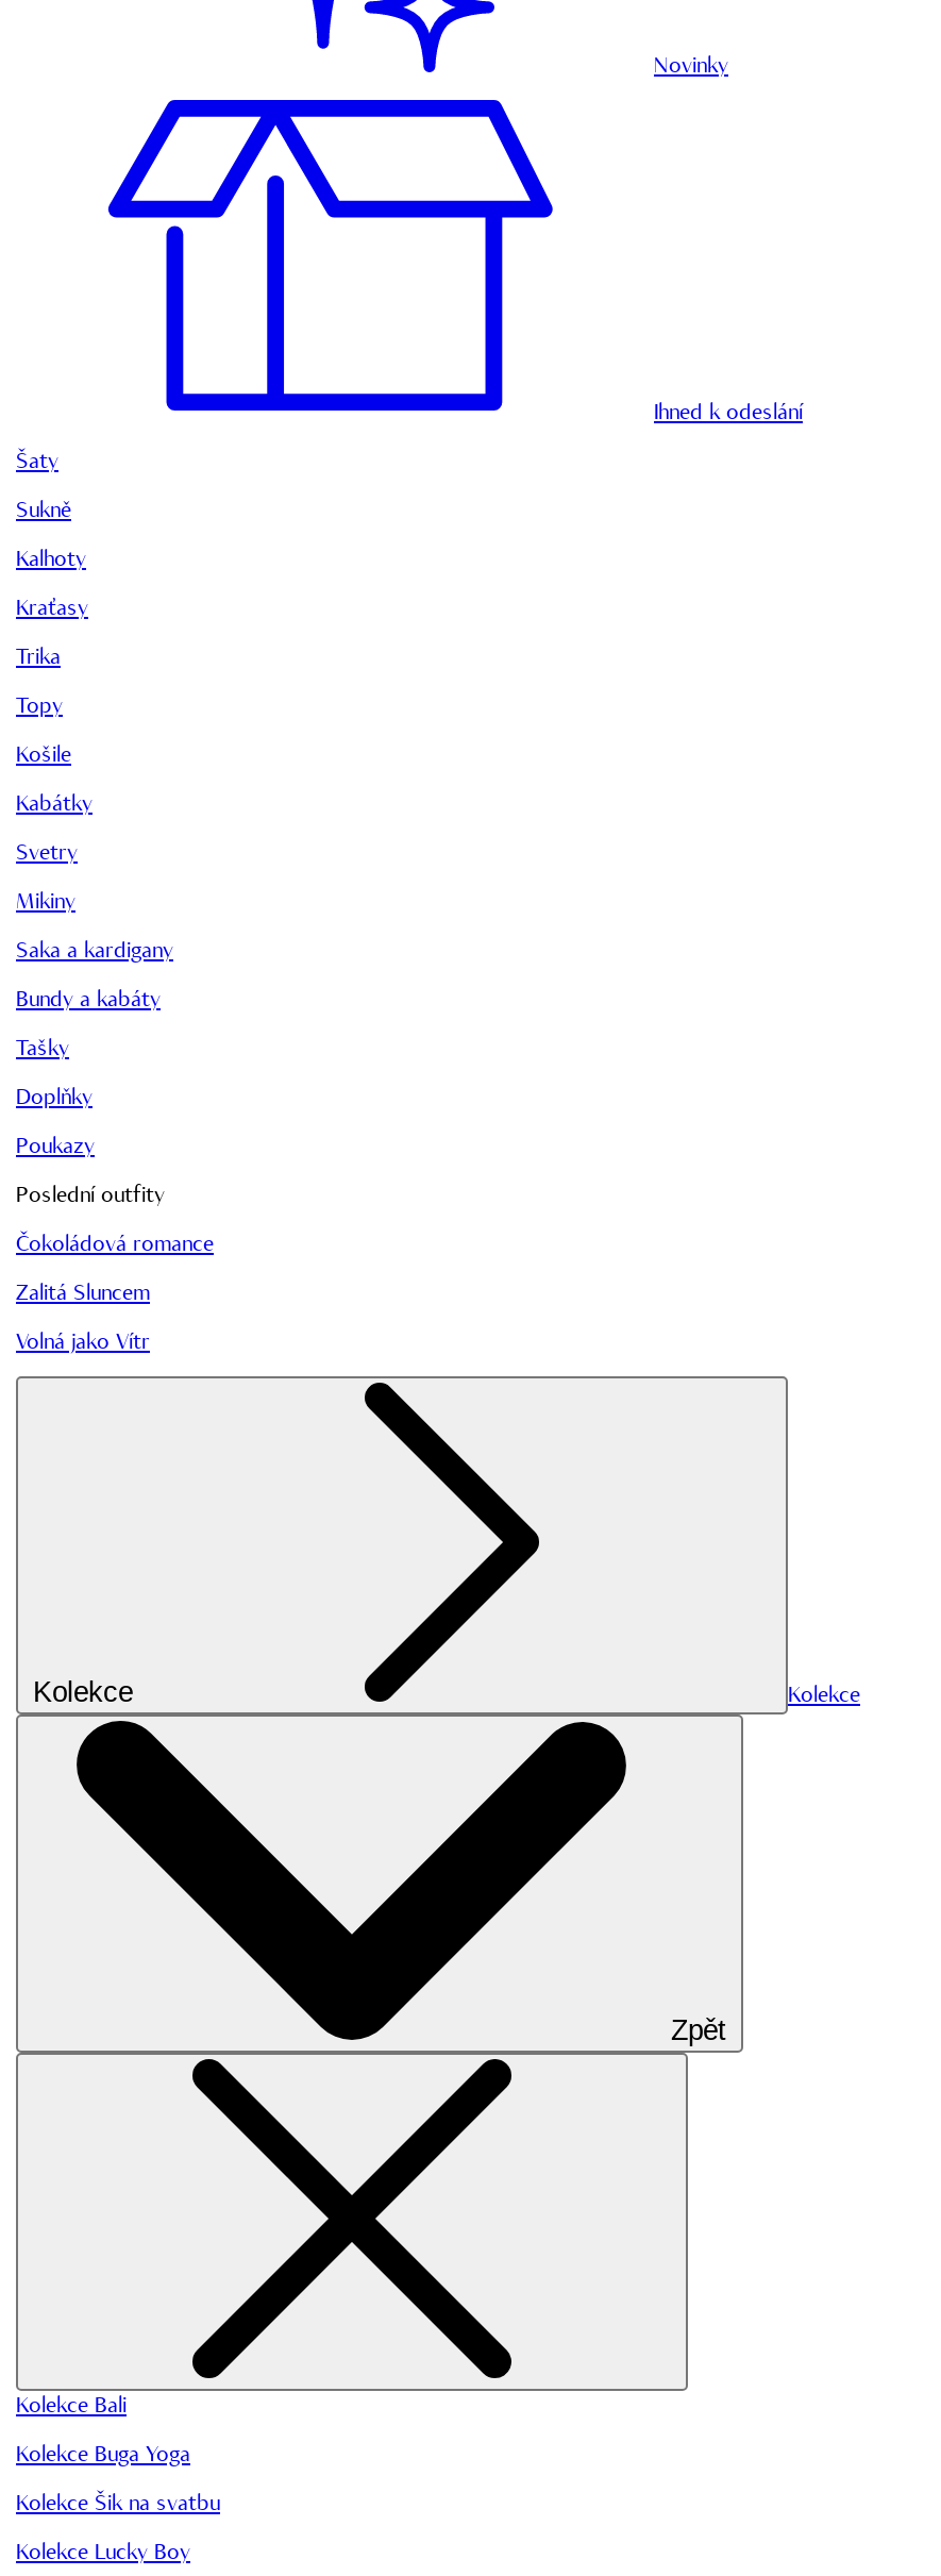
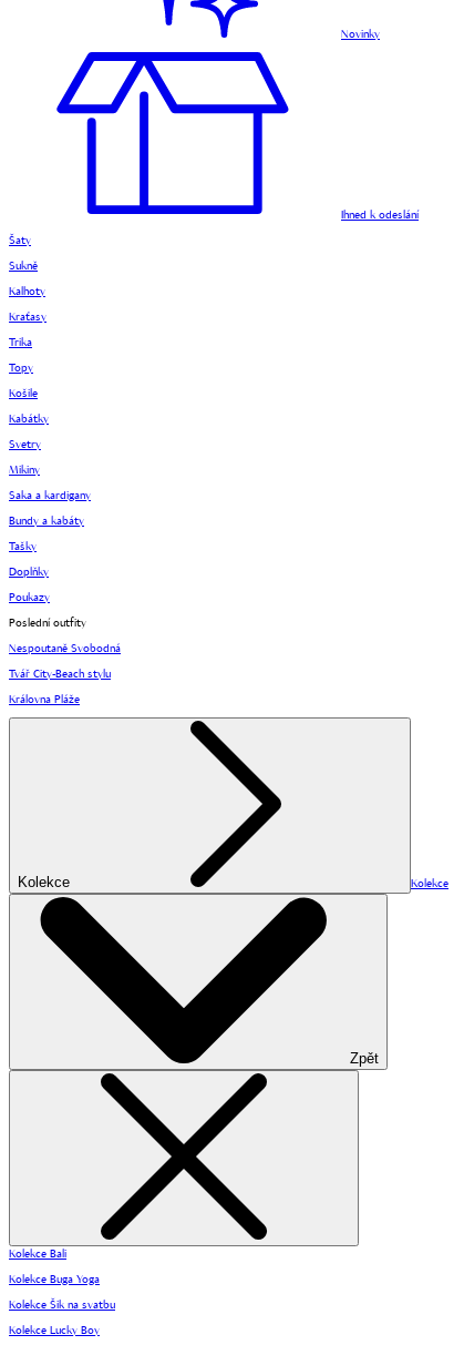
- Čokoládová romance
+ Nespoutaně Svobodná

- Zalitá Sluncem
+ Tvář City-Beach stylu

- Volná jako Vítr
+ Královna Pláže
